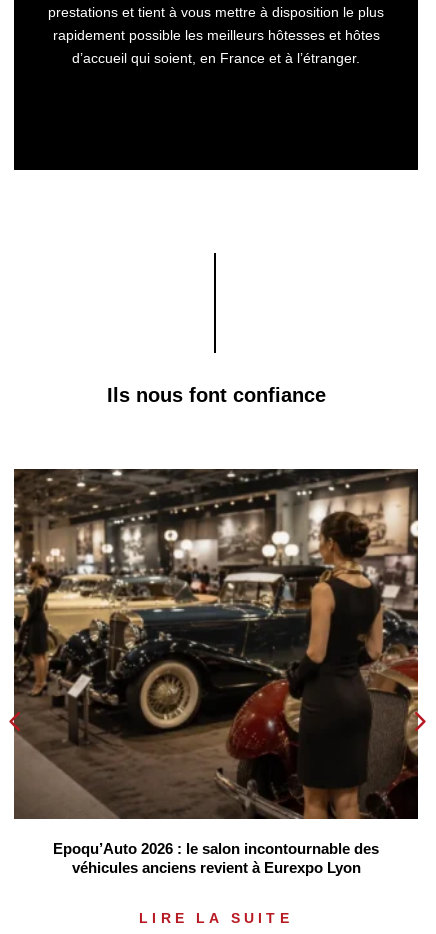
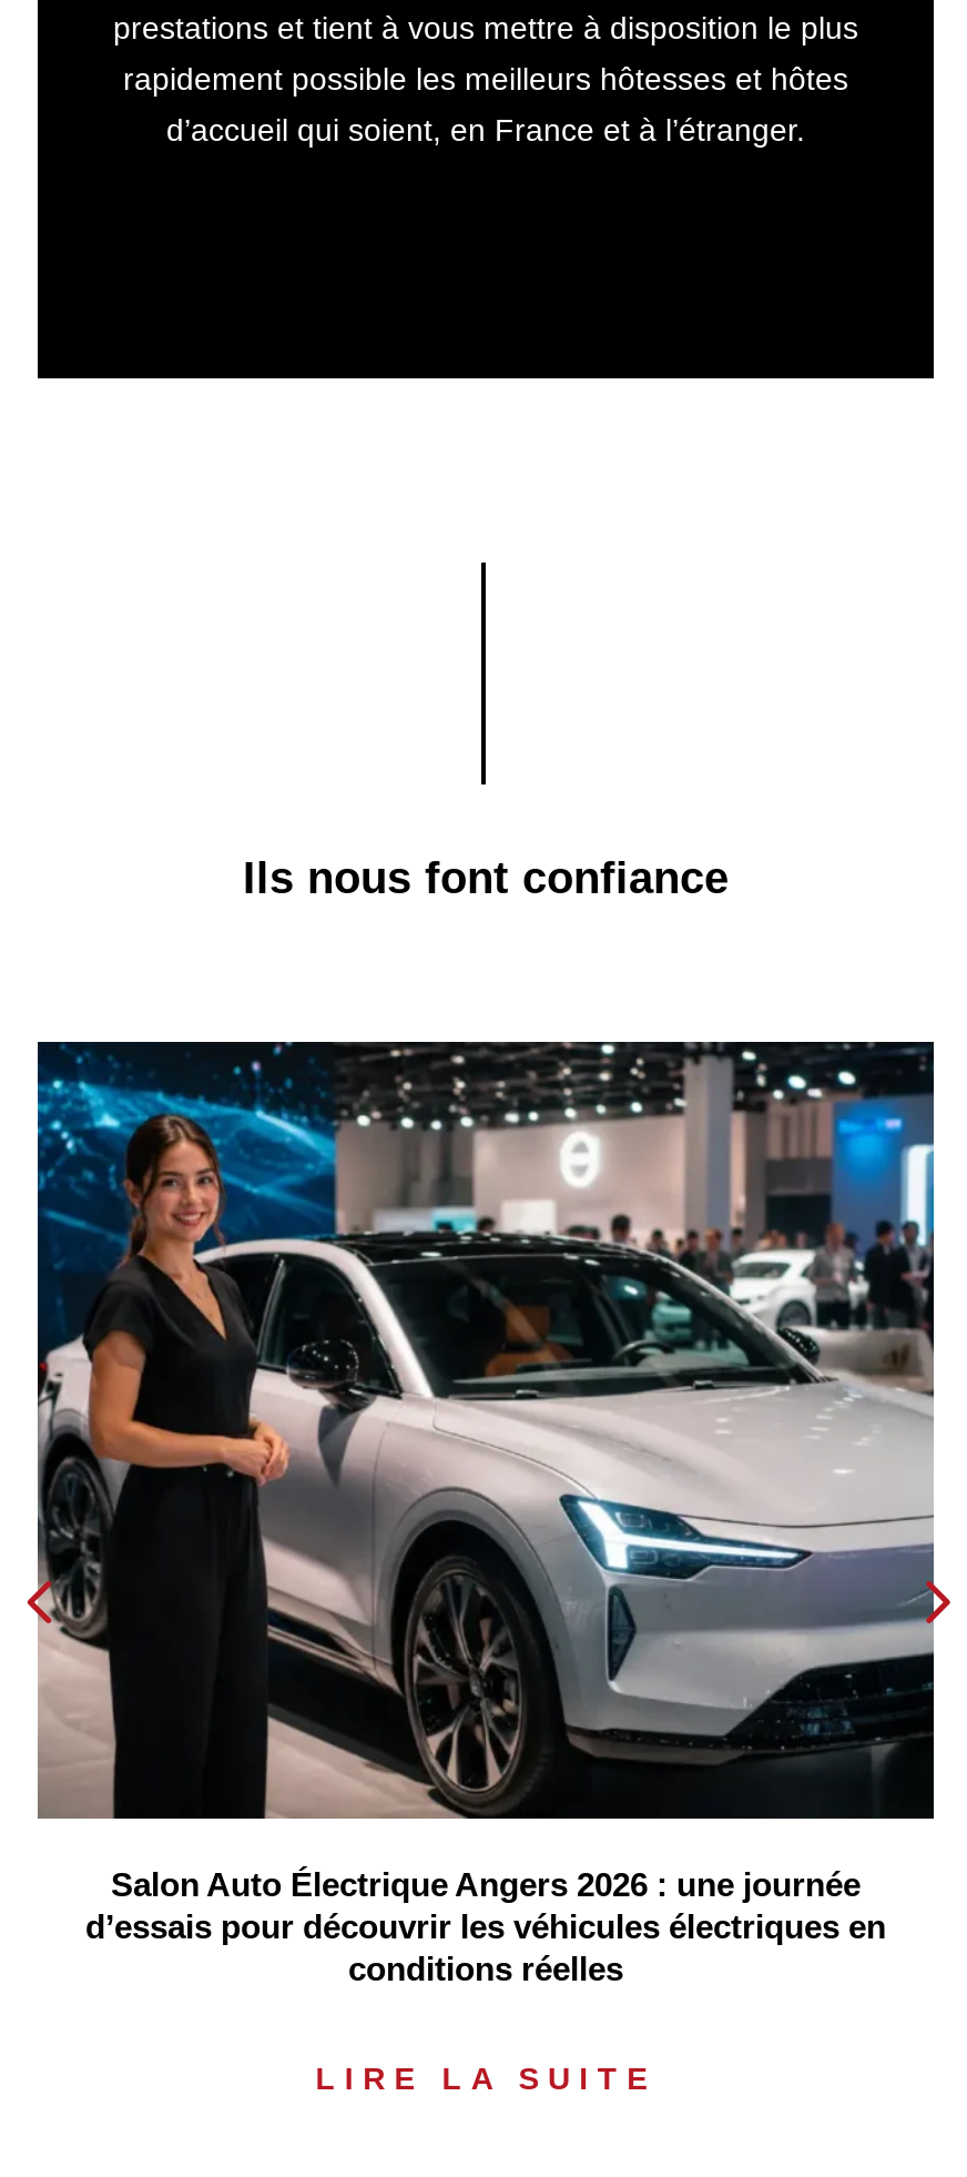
- [image]
- Epoqu’Auto 2026 : le salon incontournable des
- véhicules anciens revient à Eurexpo Lyon
+ [image]
+ Salon Auto Électrique Angers 2026 : une journée
+ d’essais pour découvrir les véhicules électriques en
+ conditions réelles
